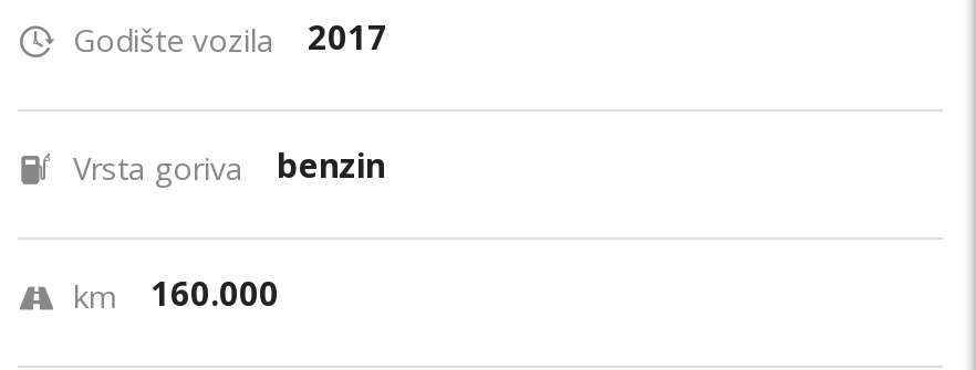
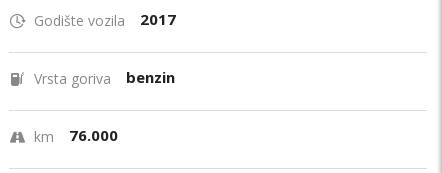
- km 160.000
+ km 76.000
